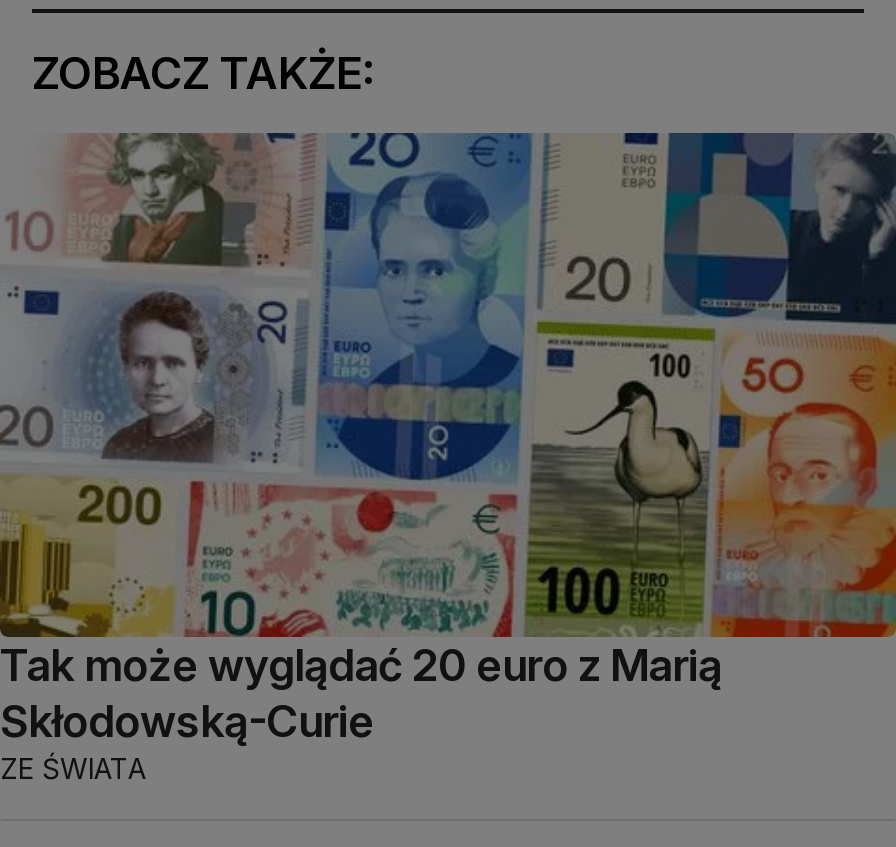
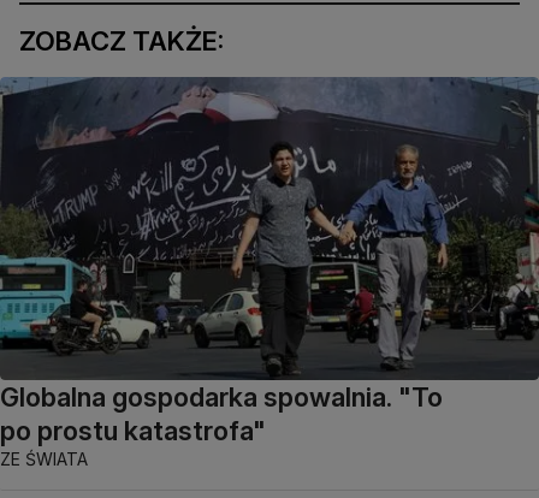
- [image]
- Tak może wyglądać 20 euro z Marią
- Skłodowską-Curie
+ [image]
+ Globalna gospodarka spowalnia. "To
+ po prostu katastrofa"
